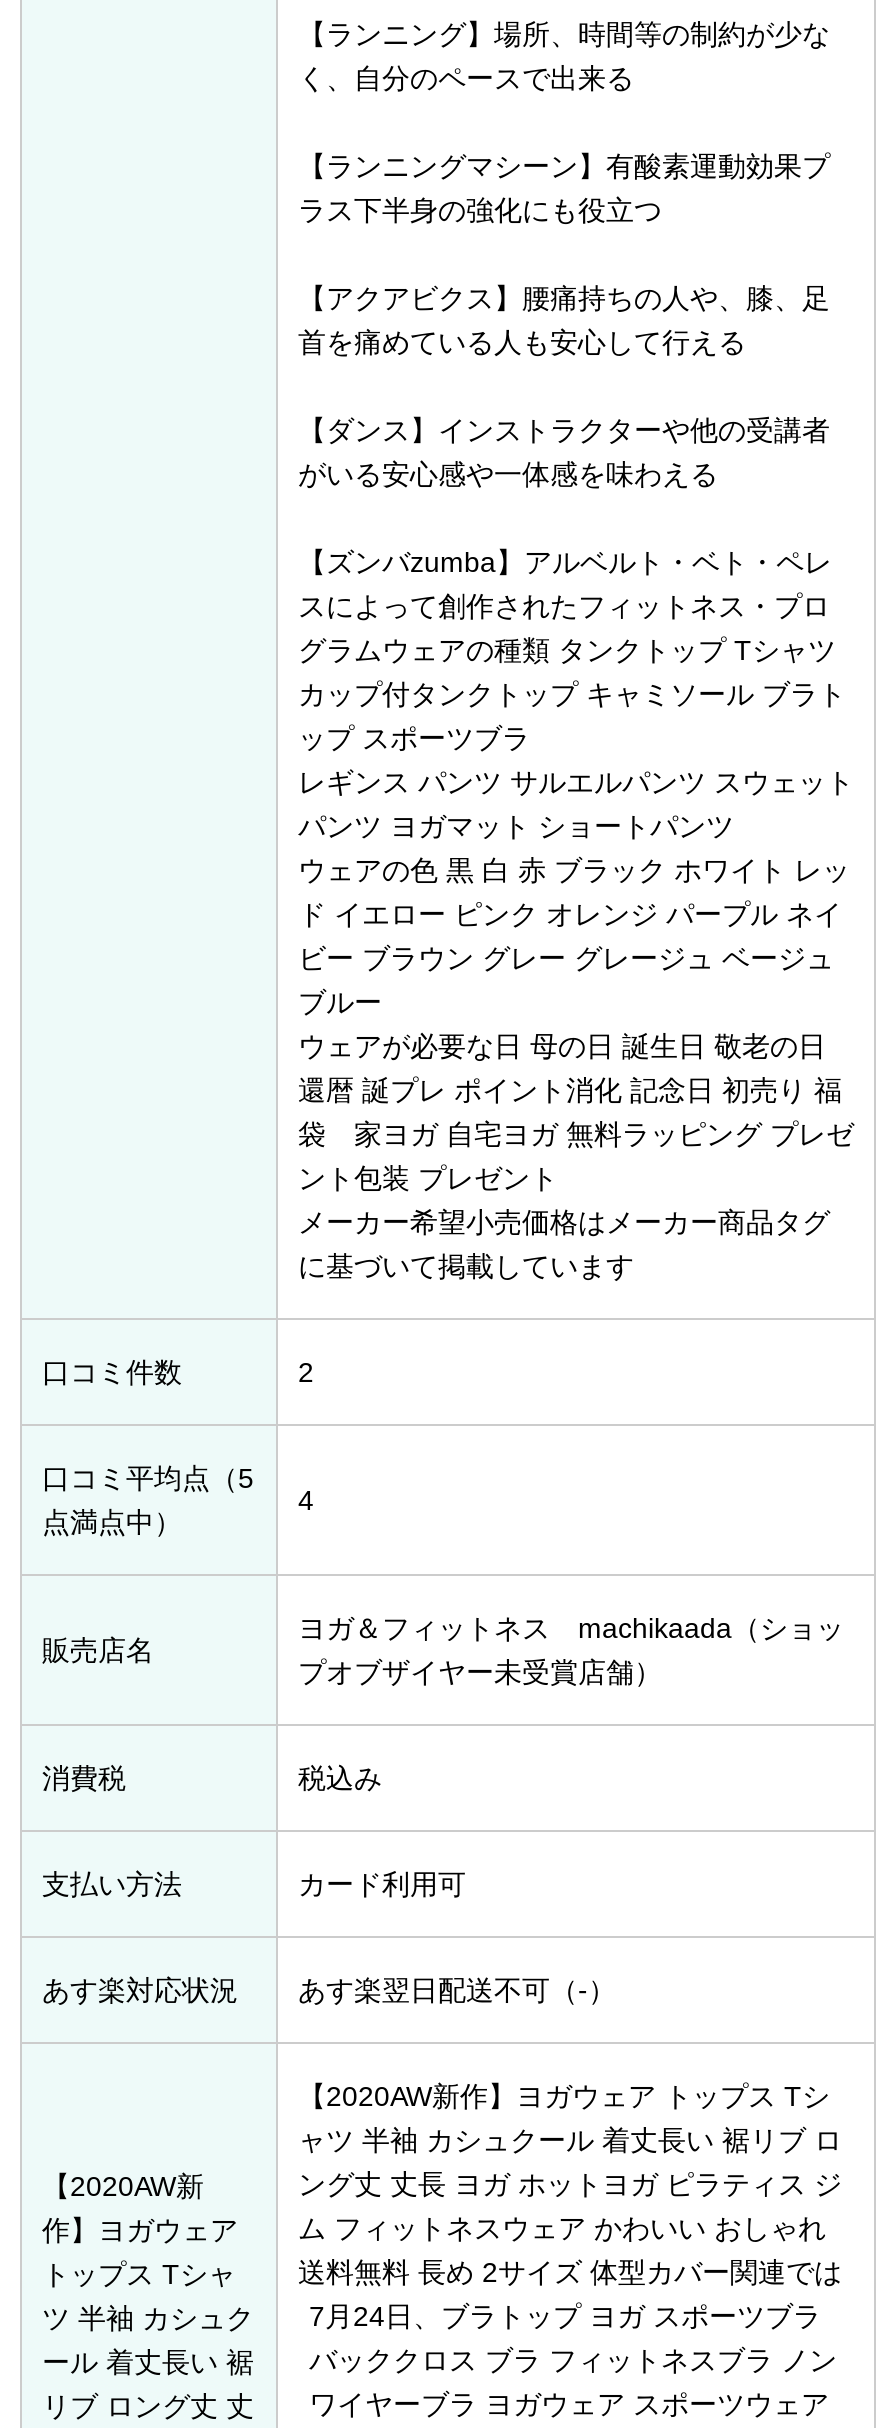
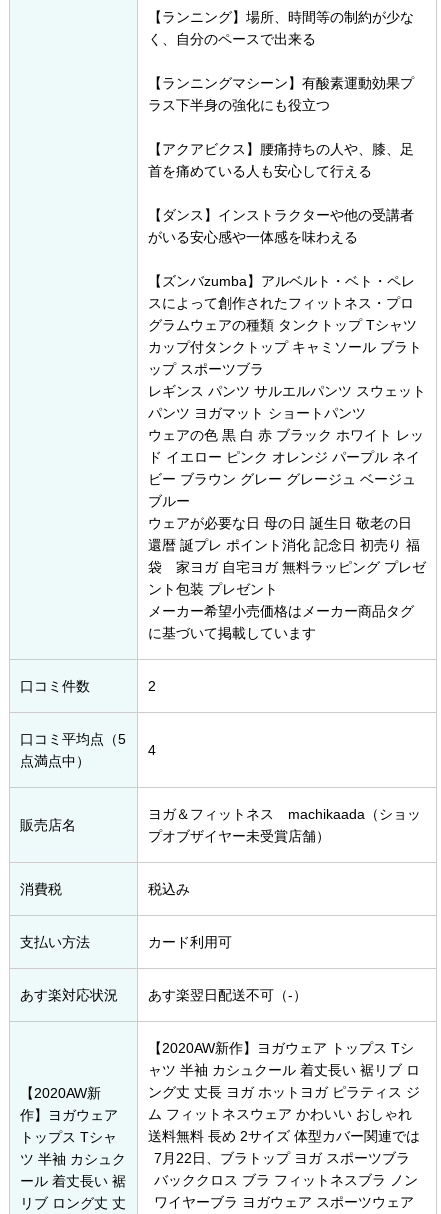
- 7月24日、ブラトップ ヨガ スポーツブラ
+ 7月22日、ブラトップ ヨガ スポーツブラ
